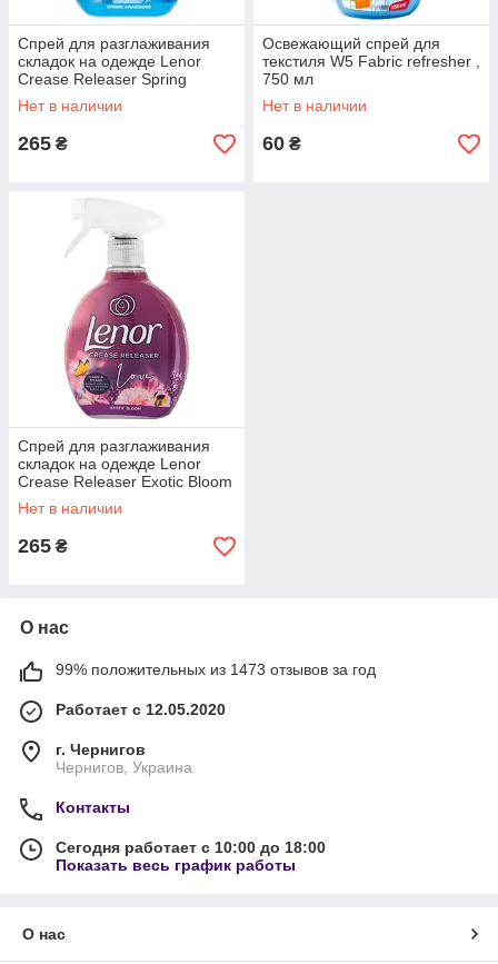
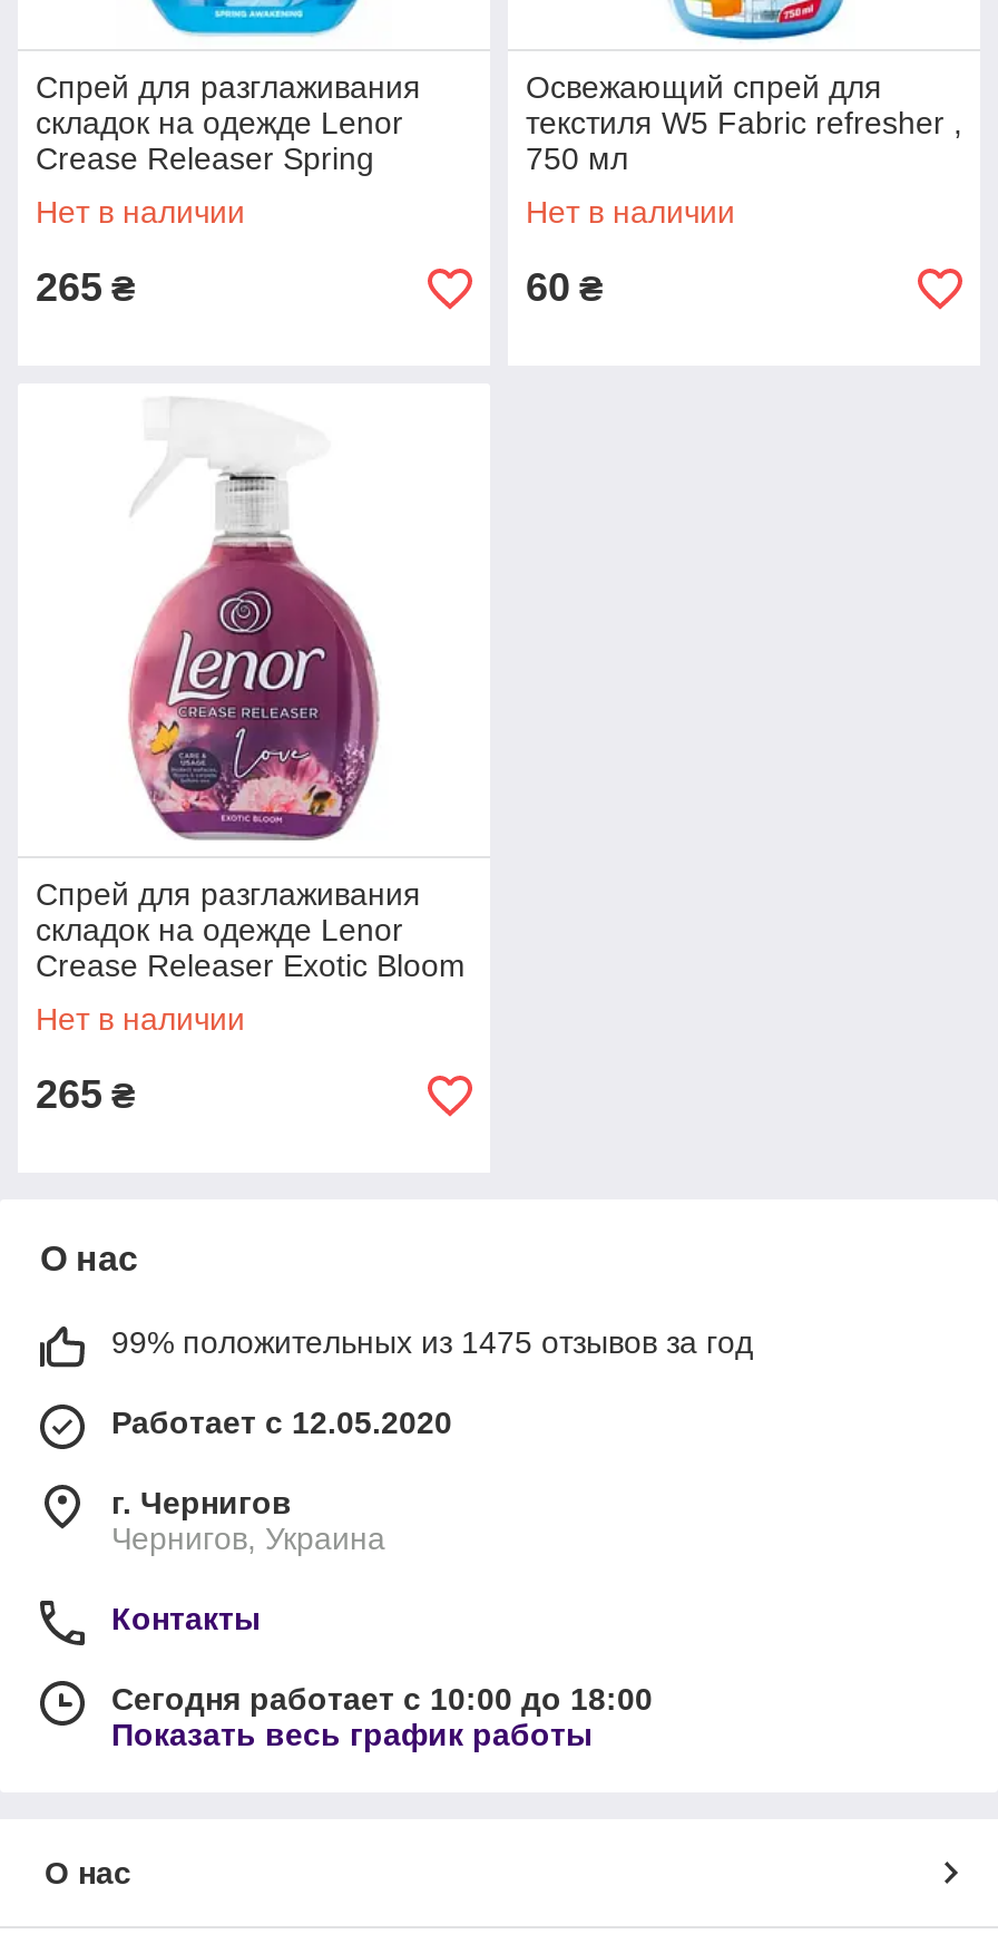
- 99% положительных из 1473 отзывов за год
+ 99% положительных из 1475 отзывов за год
